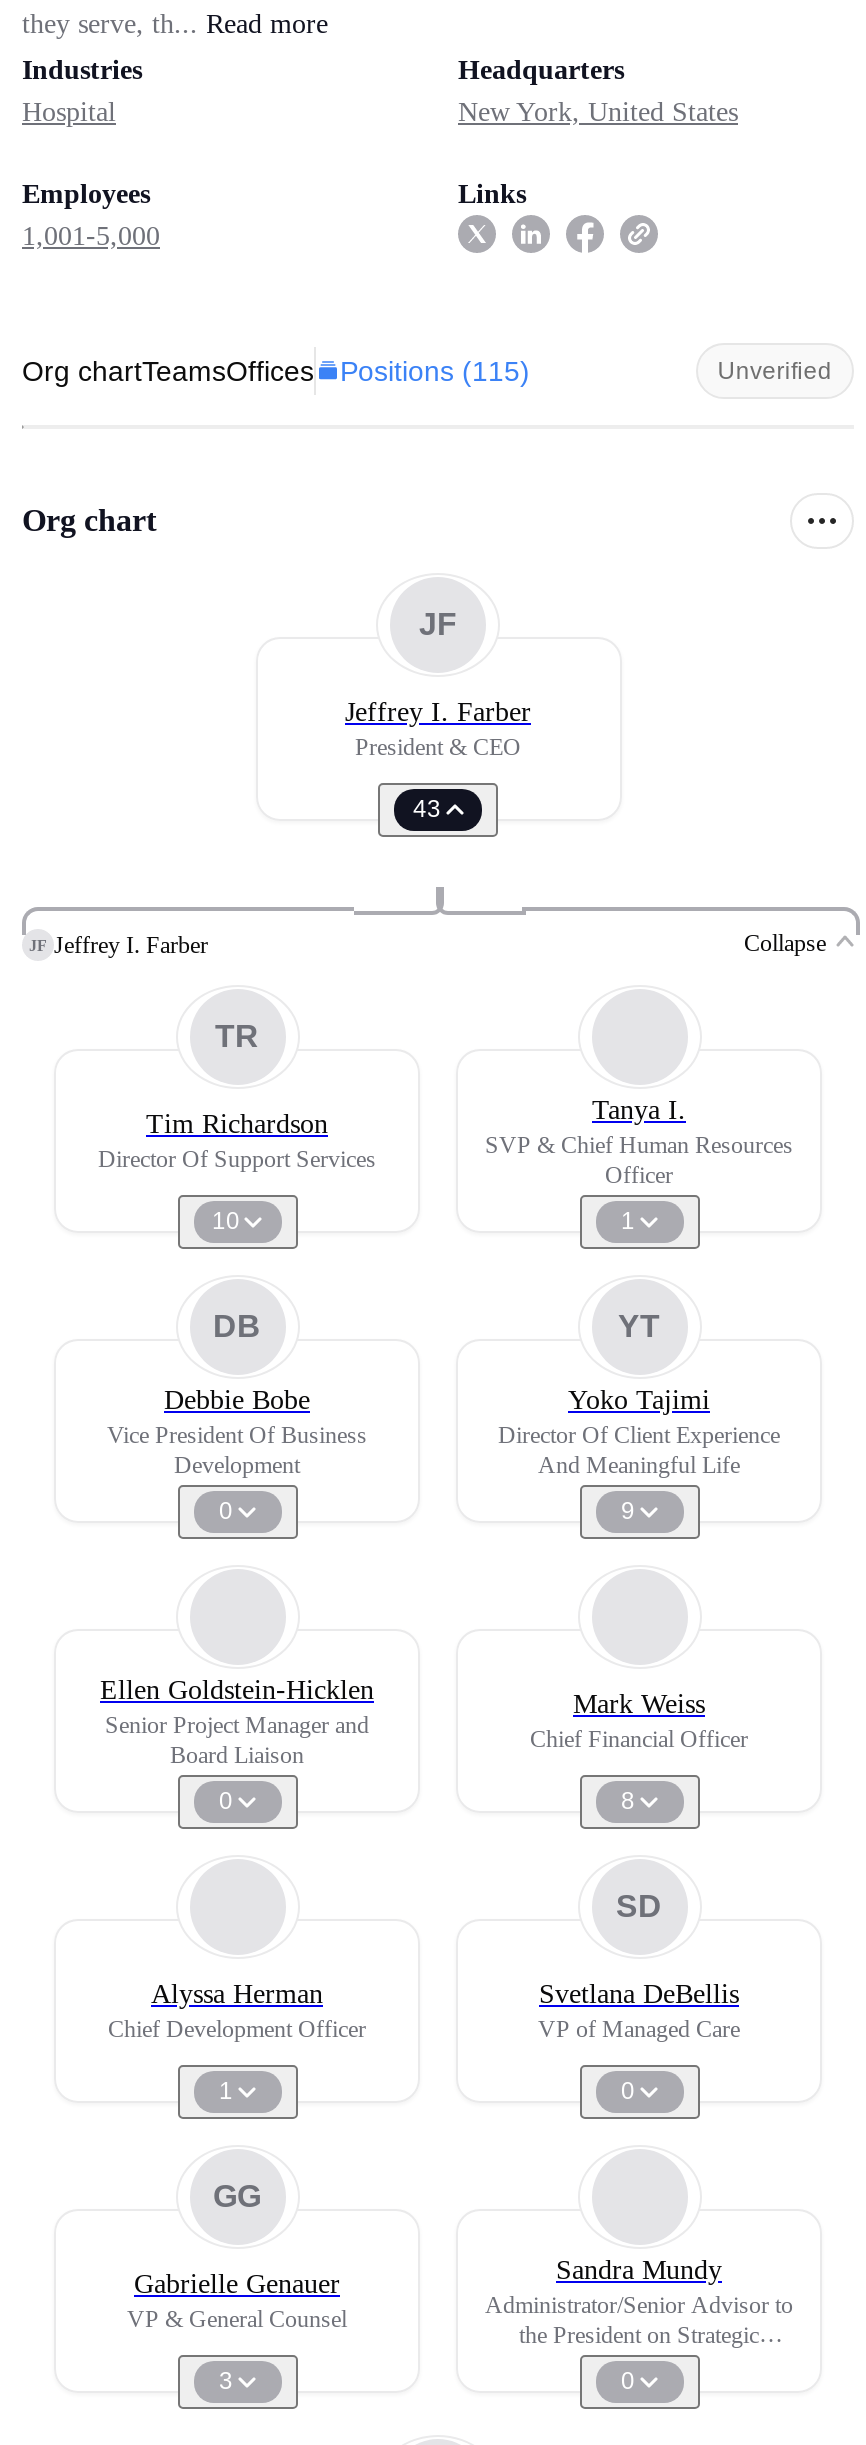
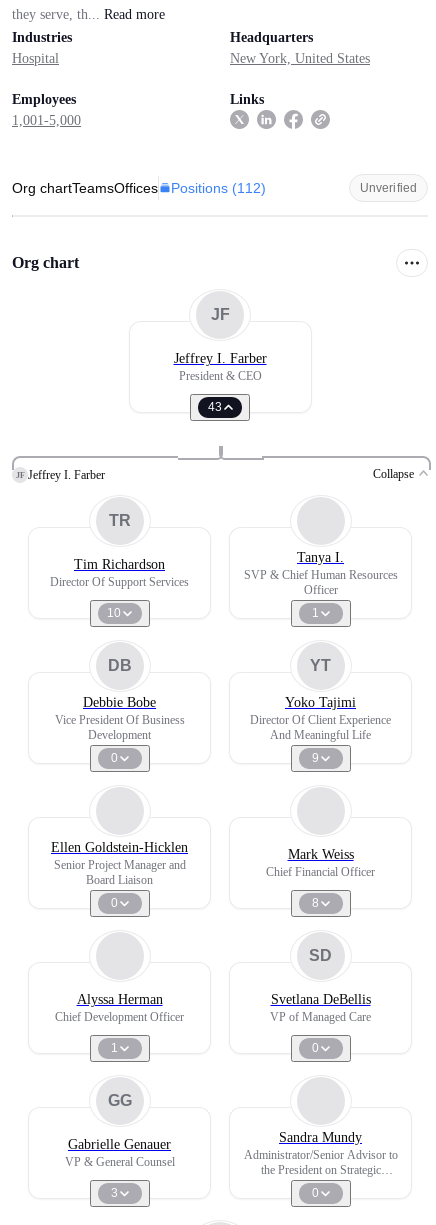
- Org chartTeamsOffices Positions (115)
+ Org chartTeamsOffices Positions (112)
